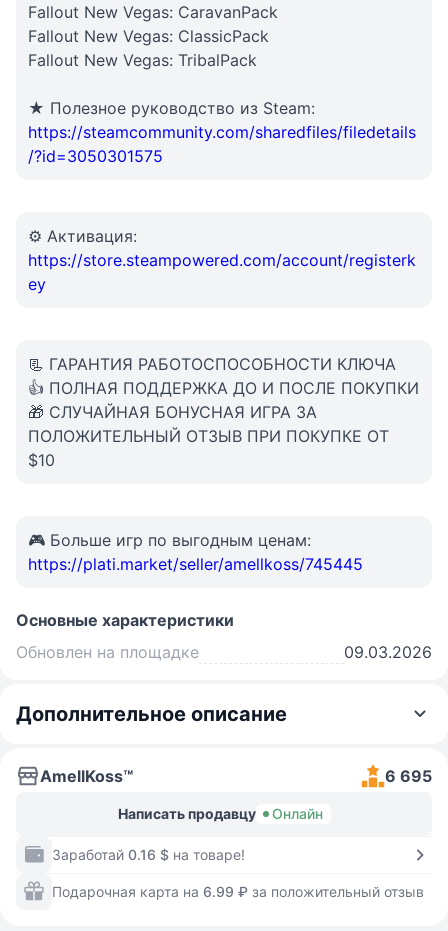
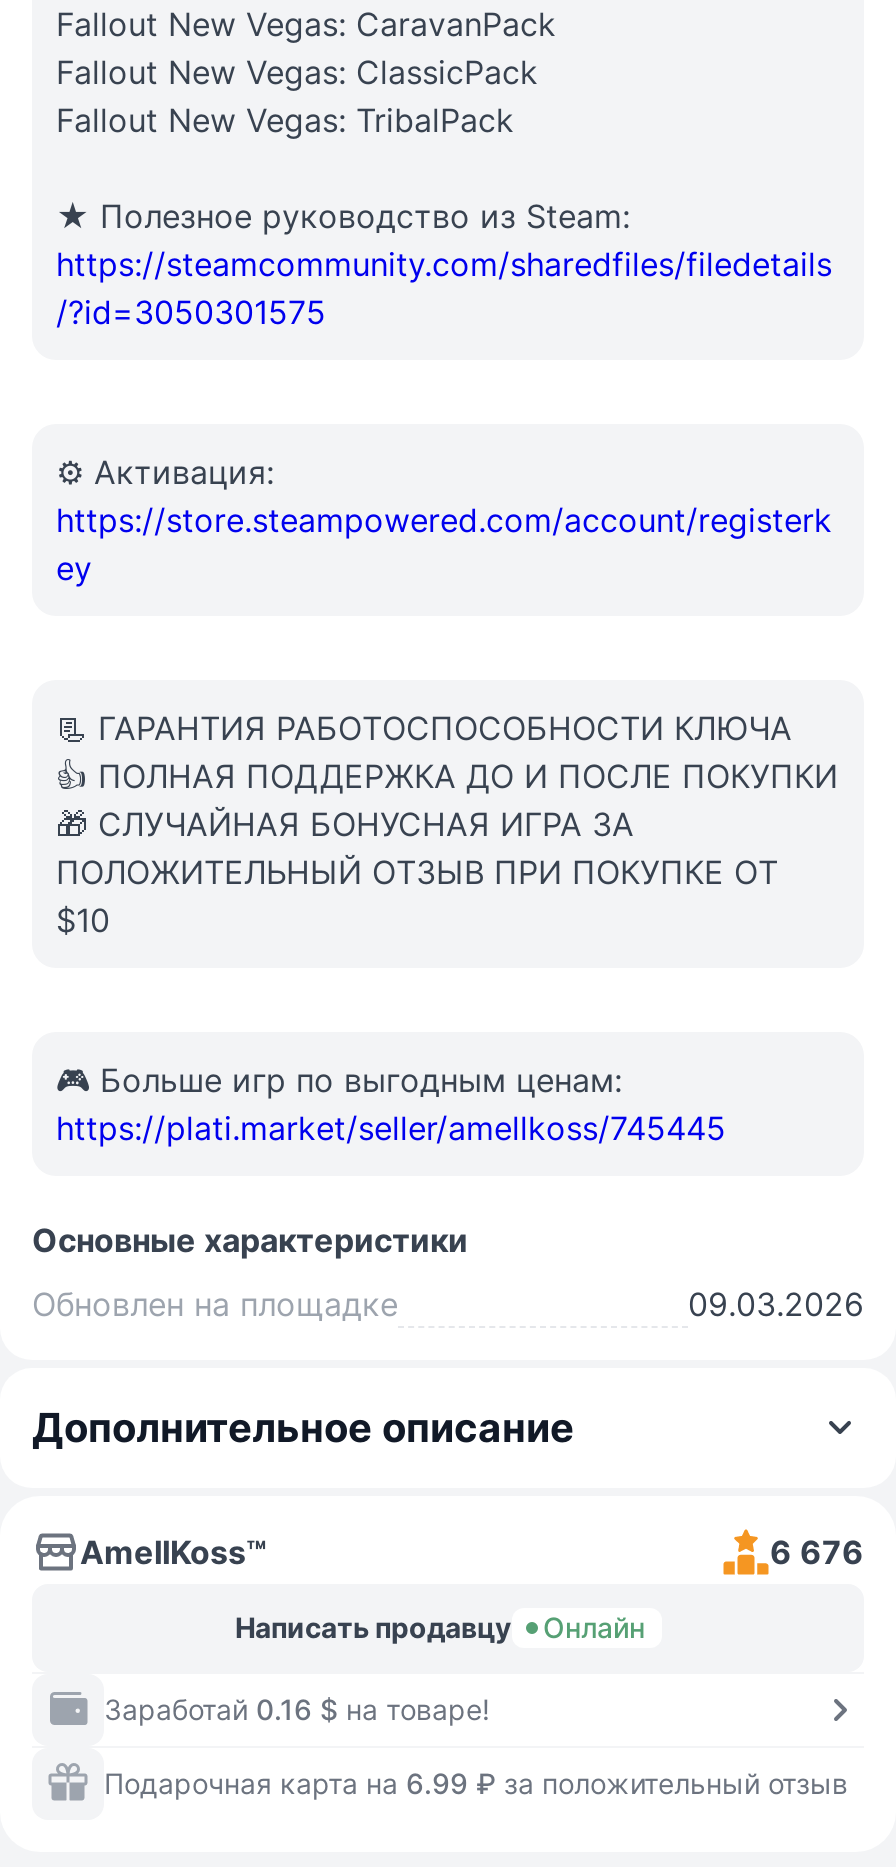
- 6 695
+ 6 676
